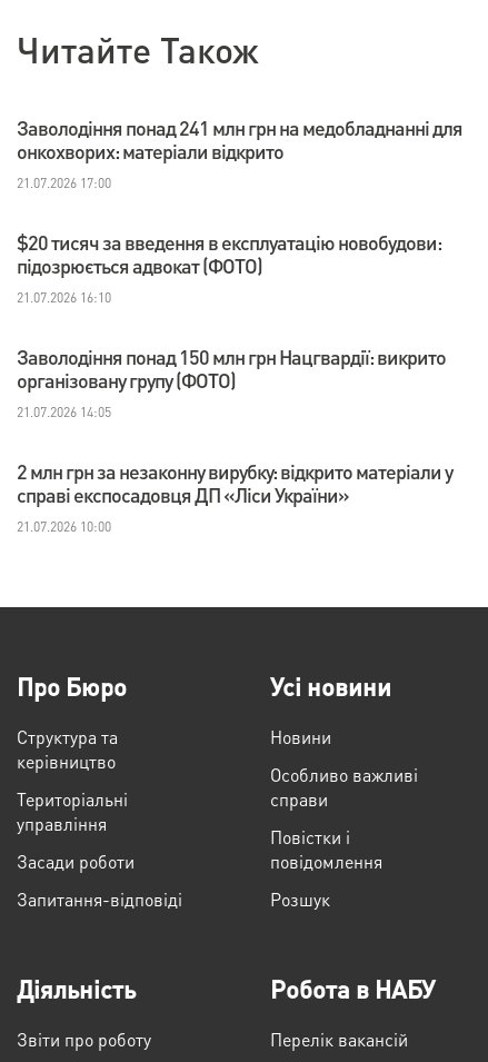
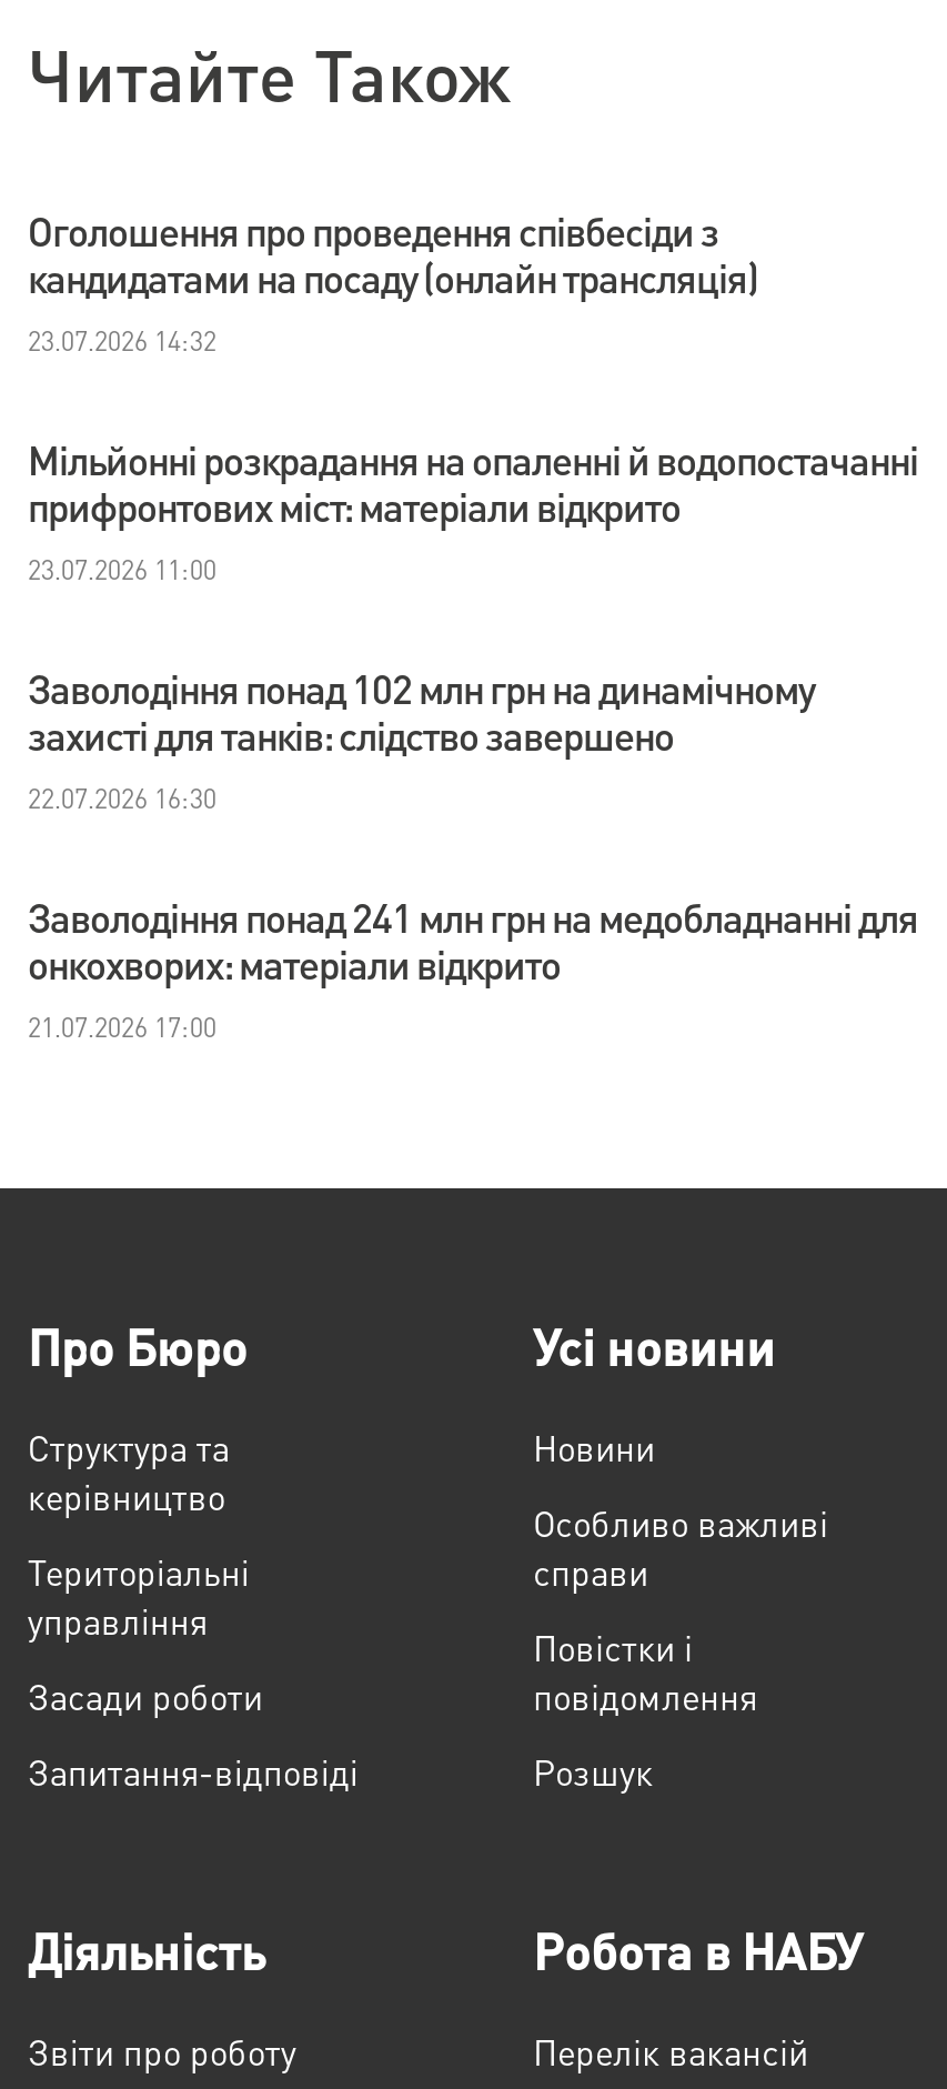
+ Оголошення про проведення співбесіди з
+ кандидатами на посаду (онлайн трансляція)
+ 23.07.2026 14:32
+ Мільйонні розкрадання на опаленні й водопостачанні
+ прифронтових міст: матеріали відкрито
+ 23.07.2026 11:00
+ Заволодіння понад 102 млн грн на динамічному
+ захисті для танків: слідство завершено
+ 22.07.2026 16:30

moved down: Заволодіння понад 241 млн грн на медобладнанні для | онкохворих: матеріали відкрито | 21.07.2026 17:00

- $20 тисяч за введення в експлуатацію новобудови:
- підозрюється адвокат (ФОТО)
- 21.07.2026 16:10
- Заволодіння понад 150 млн грн Нацгвардії: викрито
- організовану групу (ФОТО)
- 21.07.2026 14:05
- 2 млн грн за незаконну вирубку: відкрито матеріали у
- справі експосадовця ДП «Ліси України»
- 21.07.2026 10:00
